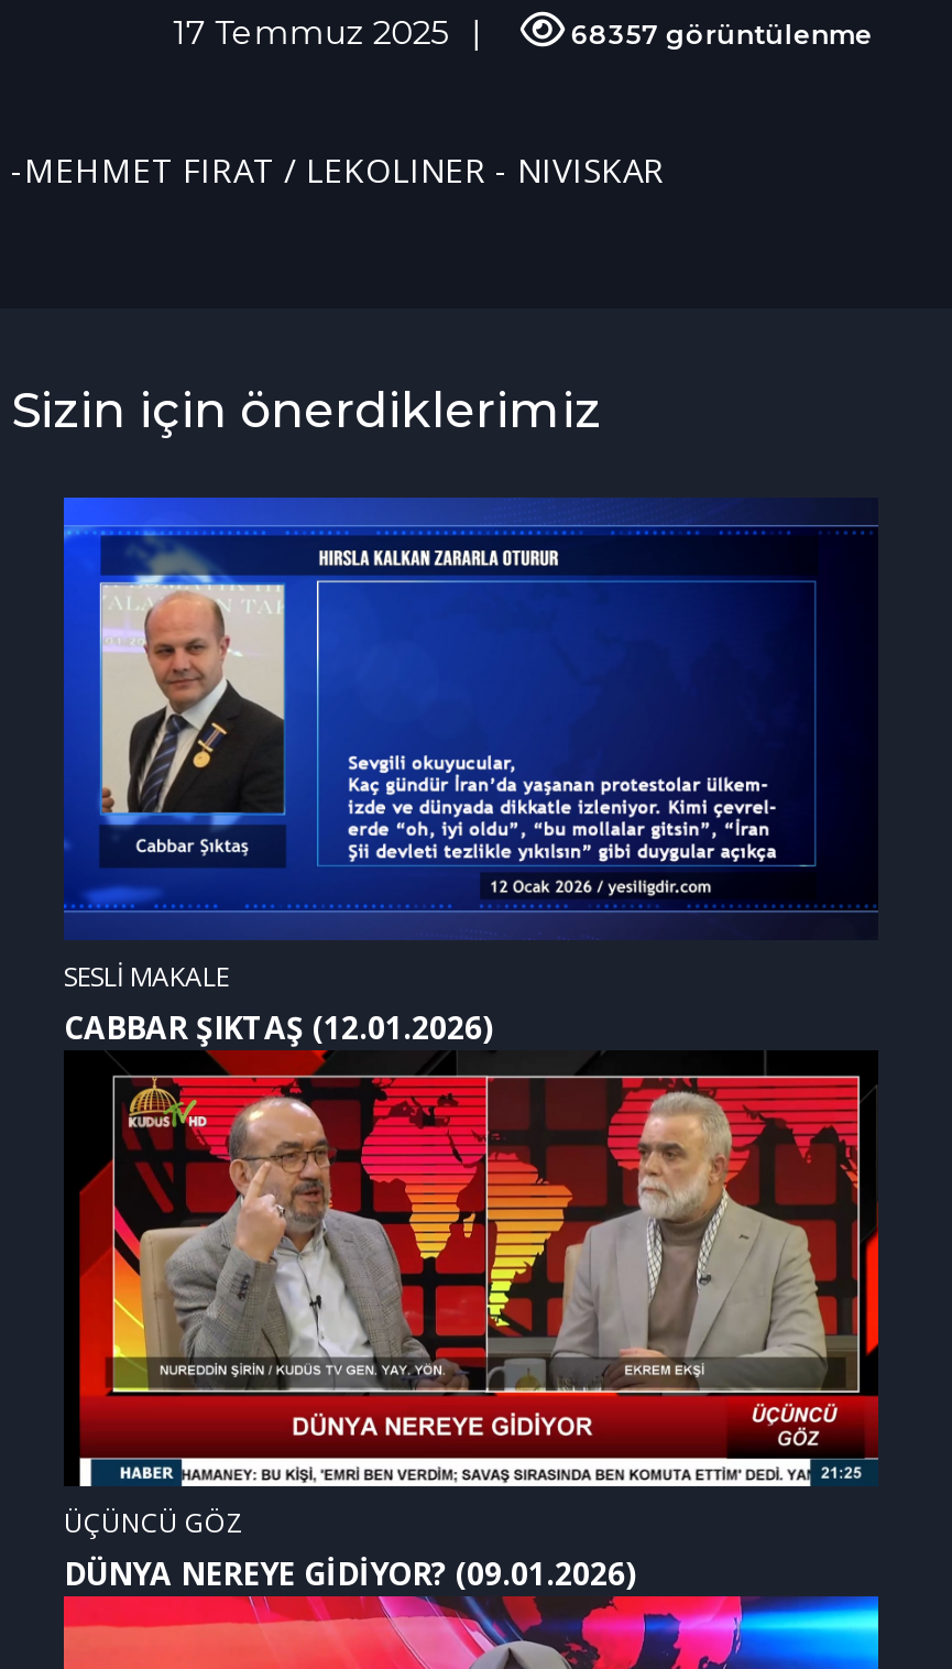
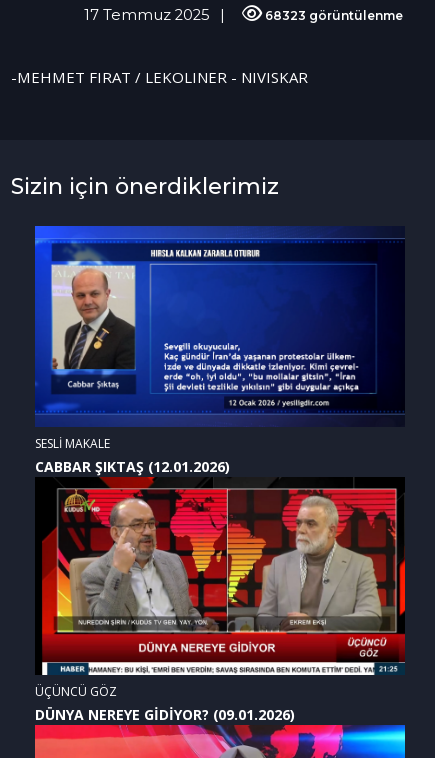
- 68357 görüntülenme
+ 68323 görüntülenme
